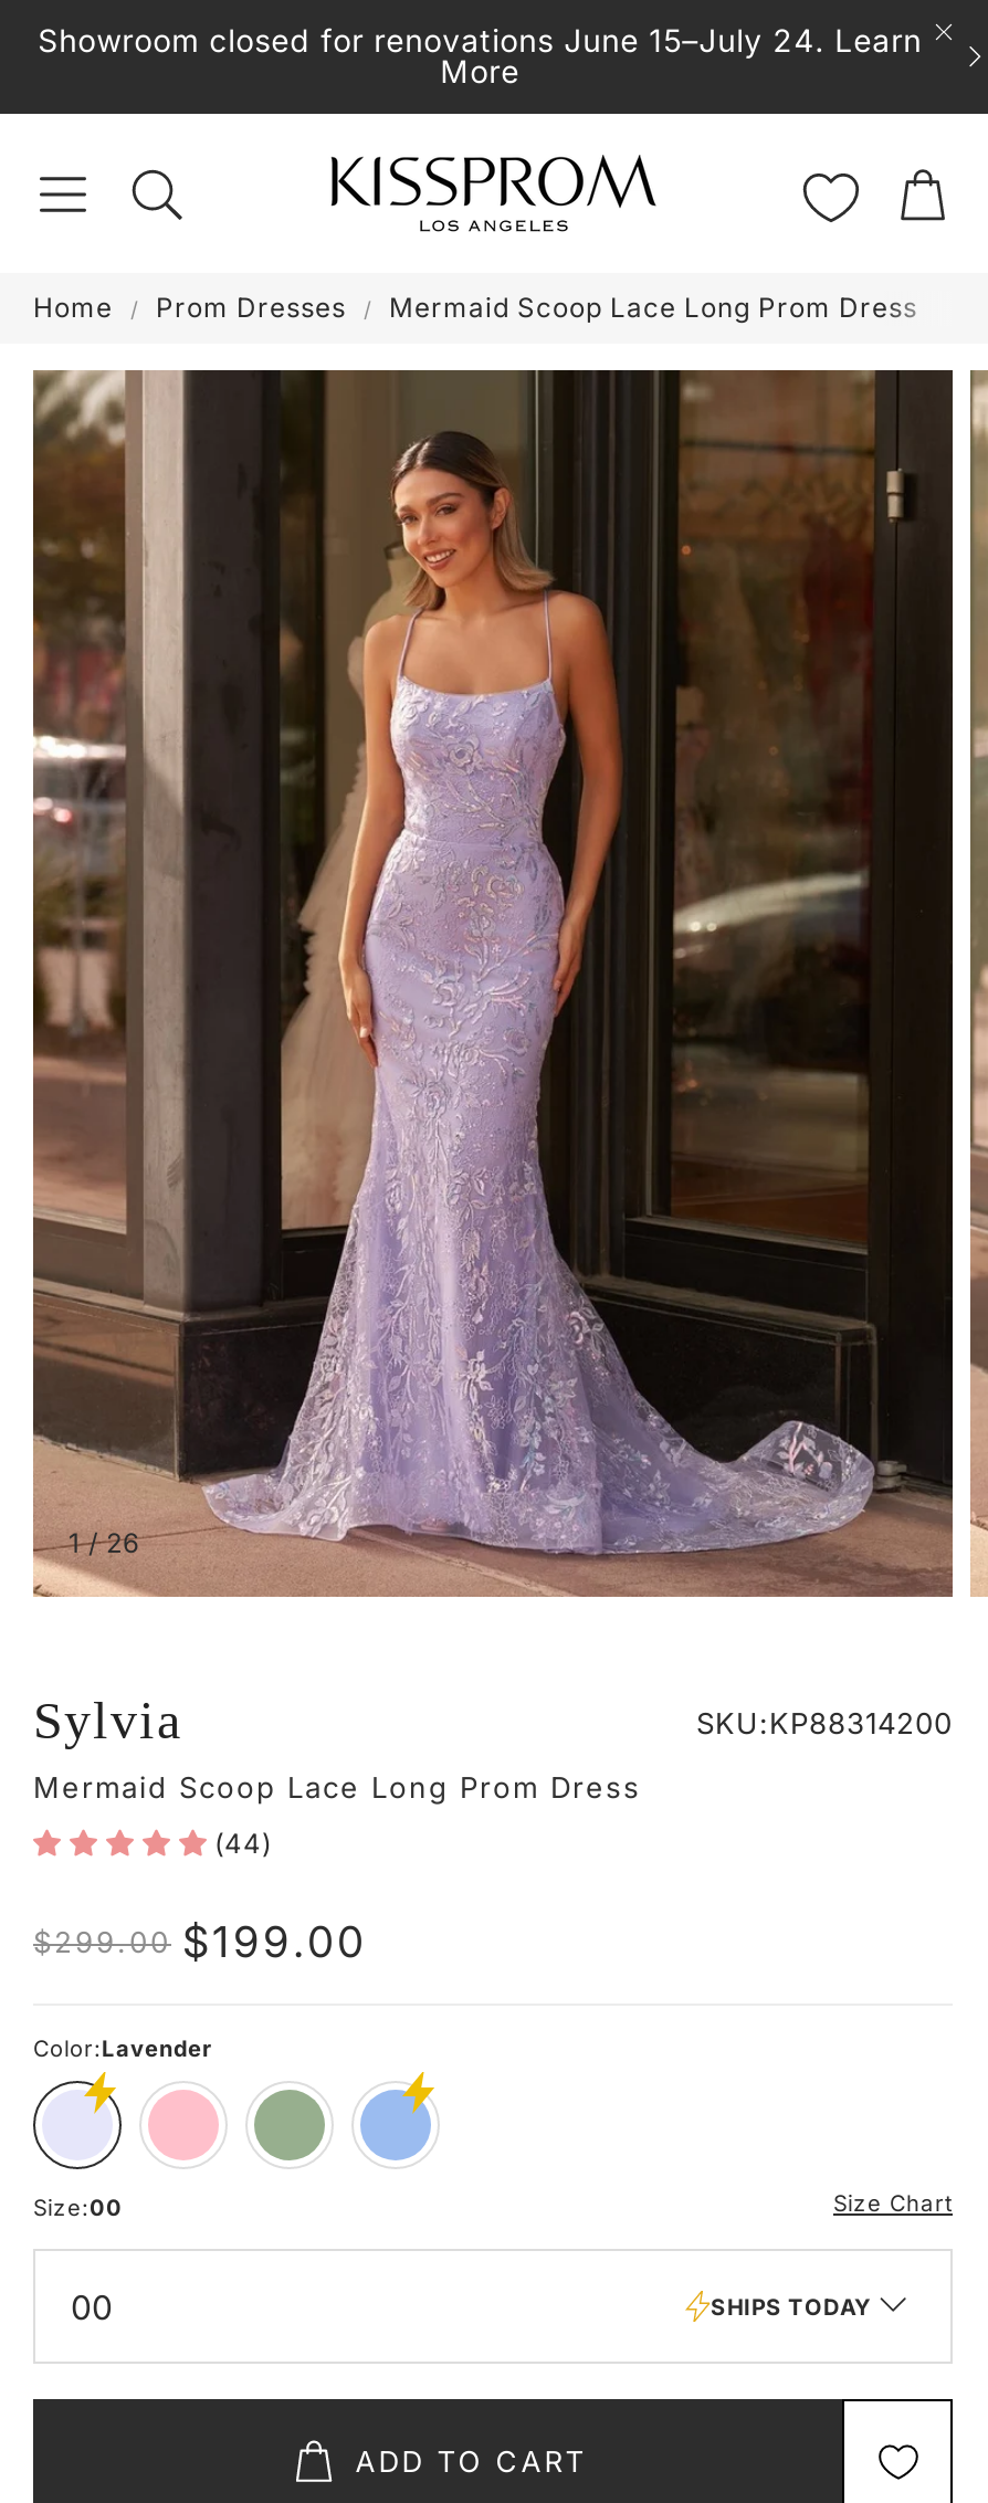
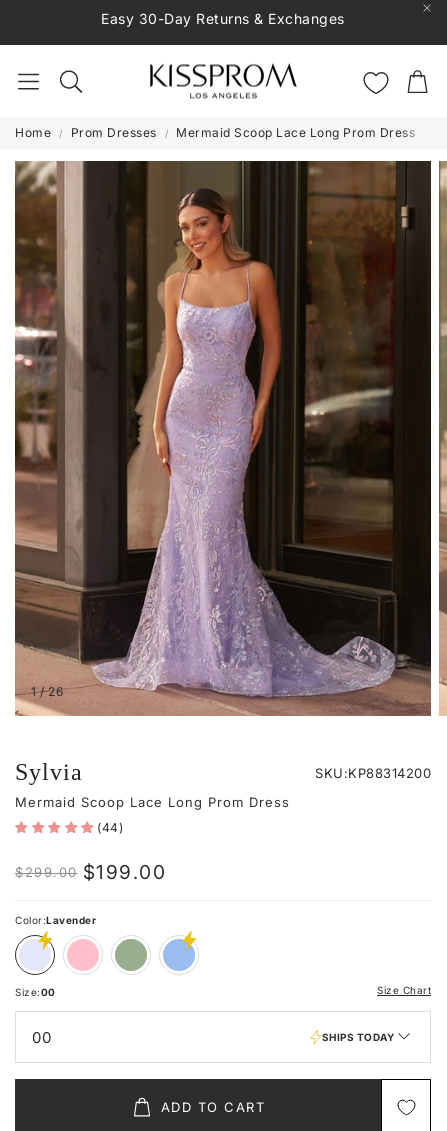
- Showroom closed for renovations June 15–July 24. Learn
- More
+ Easy 30-Day Returns & Exchanges
